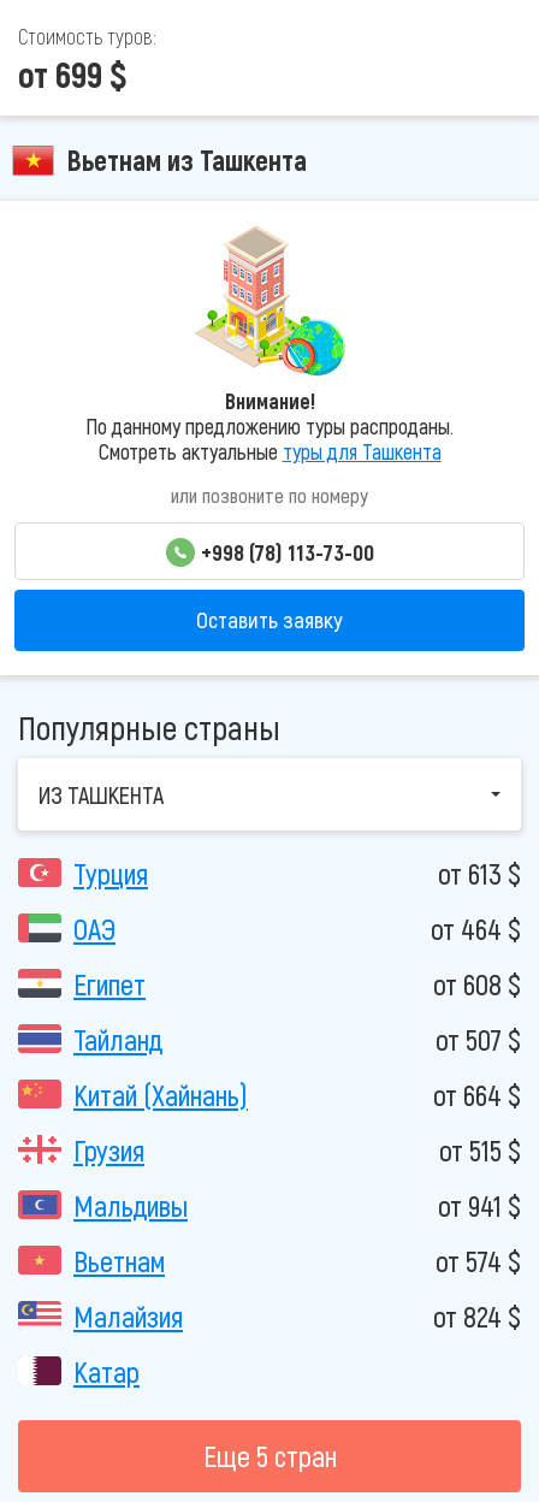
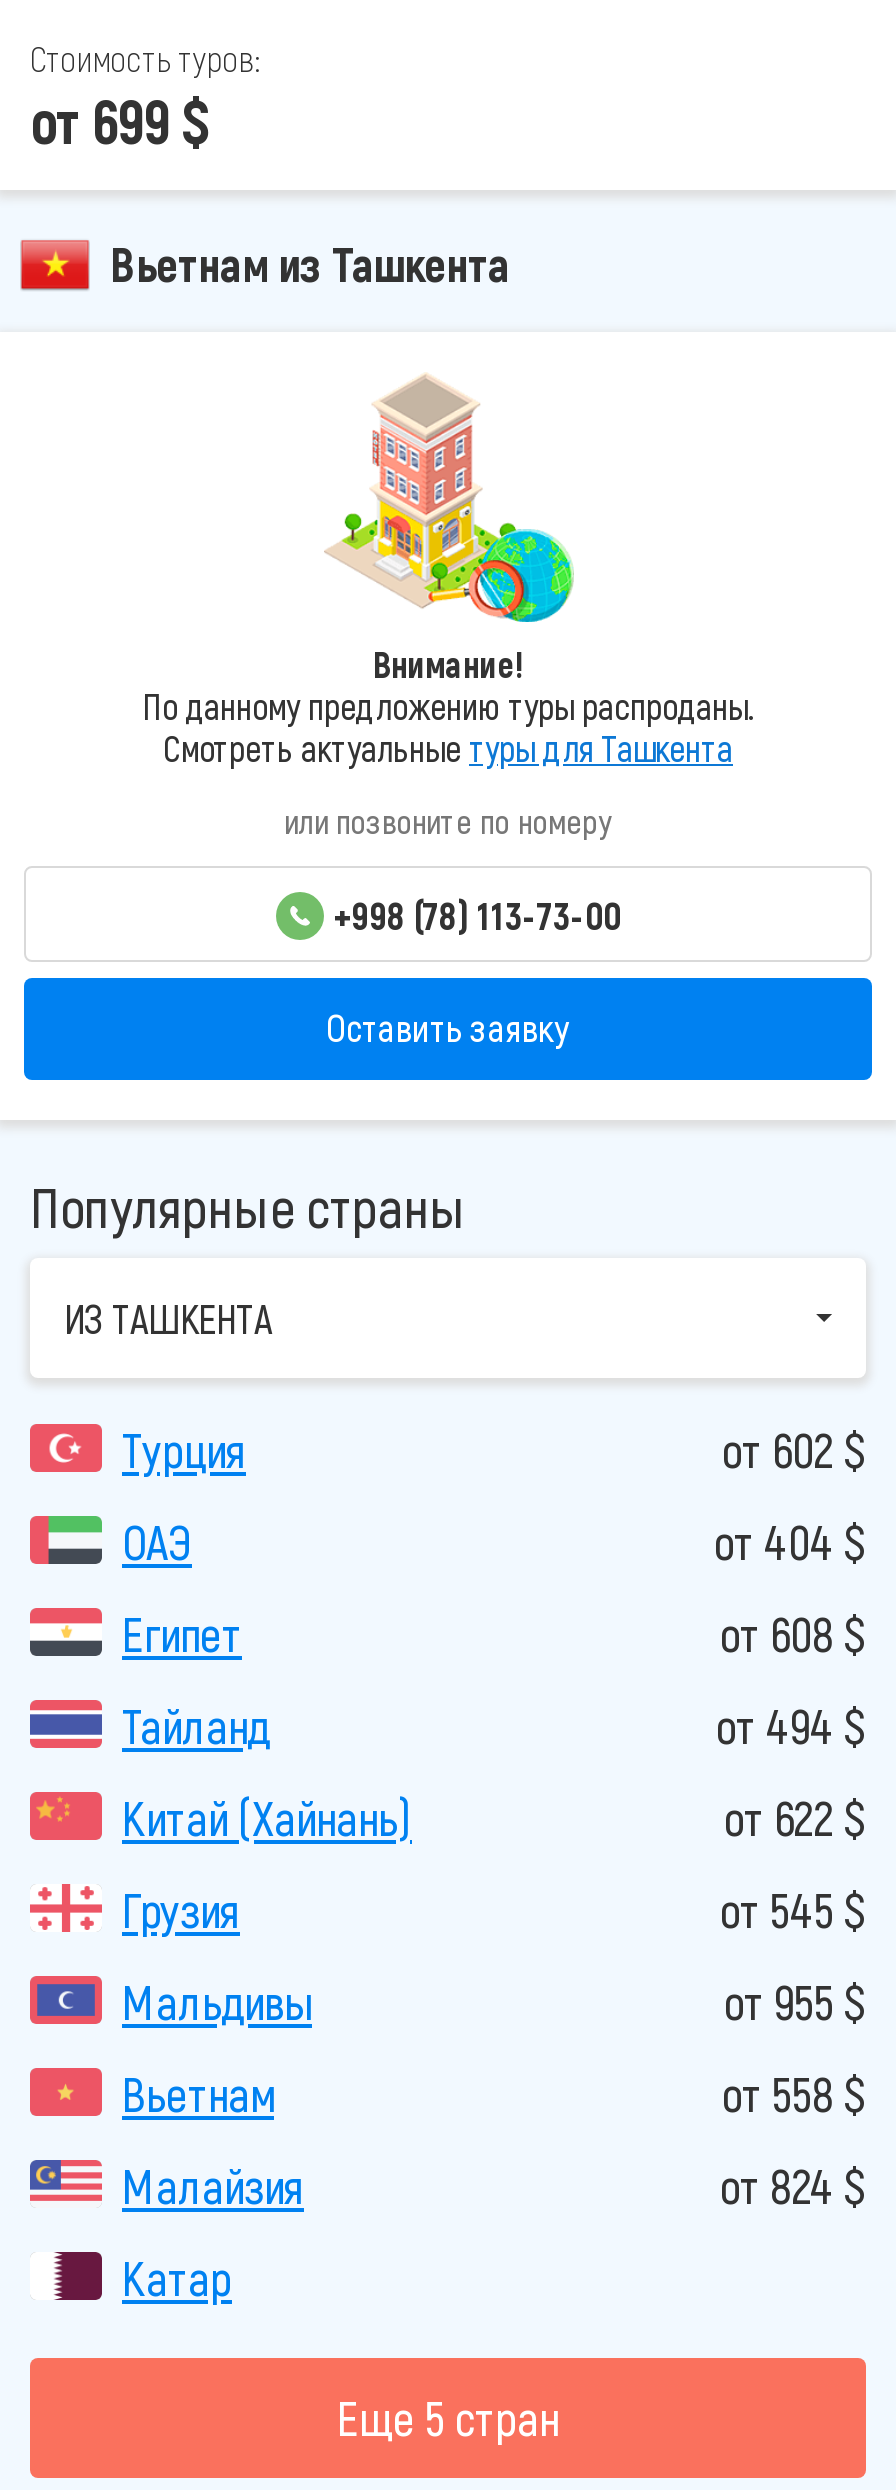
- от 613 $
+ от 602 $

- от 464 $
+ от 404 $

- от 507 $
+ от 494 $

- от 664 $
+ от 622 $

- от 515 $
+ от 545 $

- от 941 $
+ от 955 $

- от 574 $
+ от 558 $
